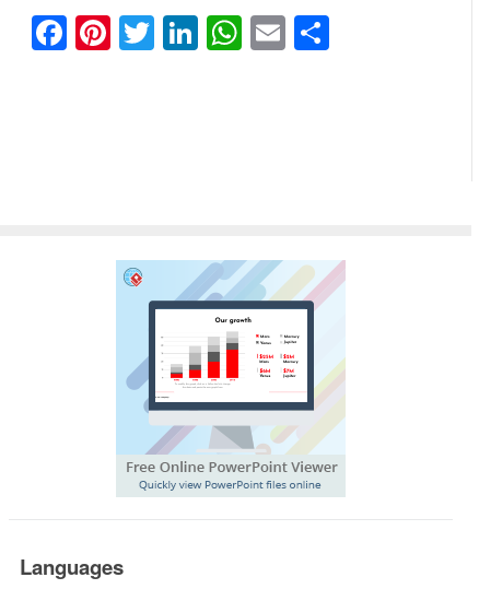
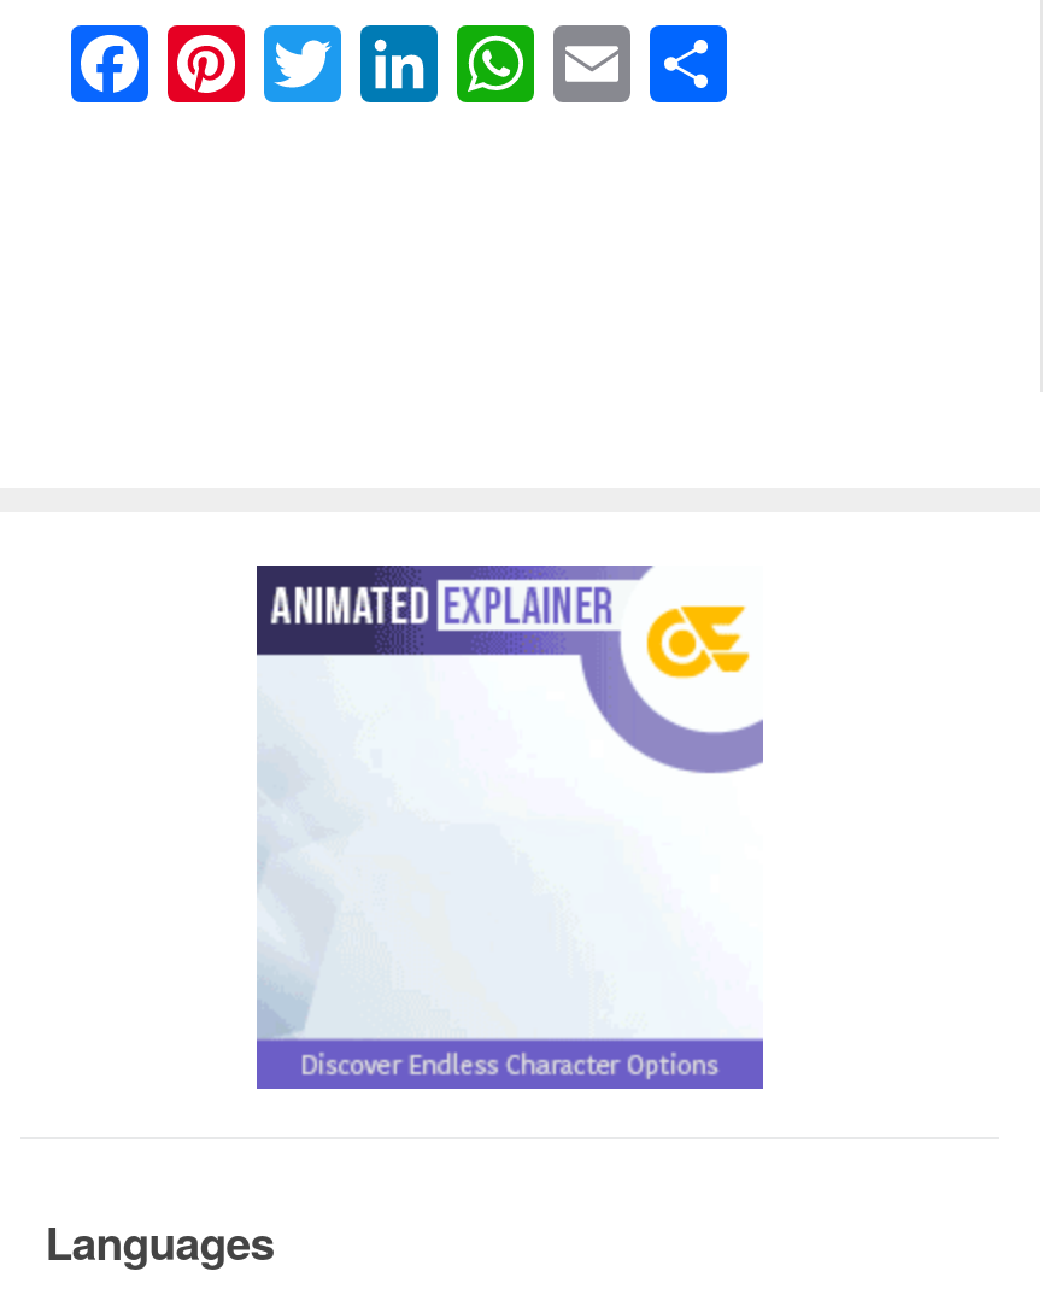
- [image]
+ [image]
